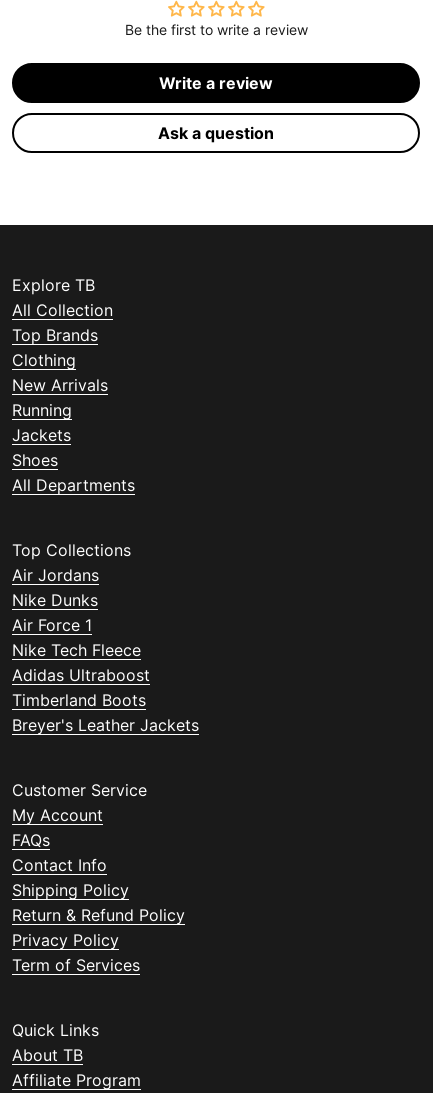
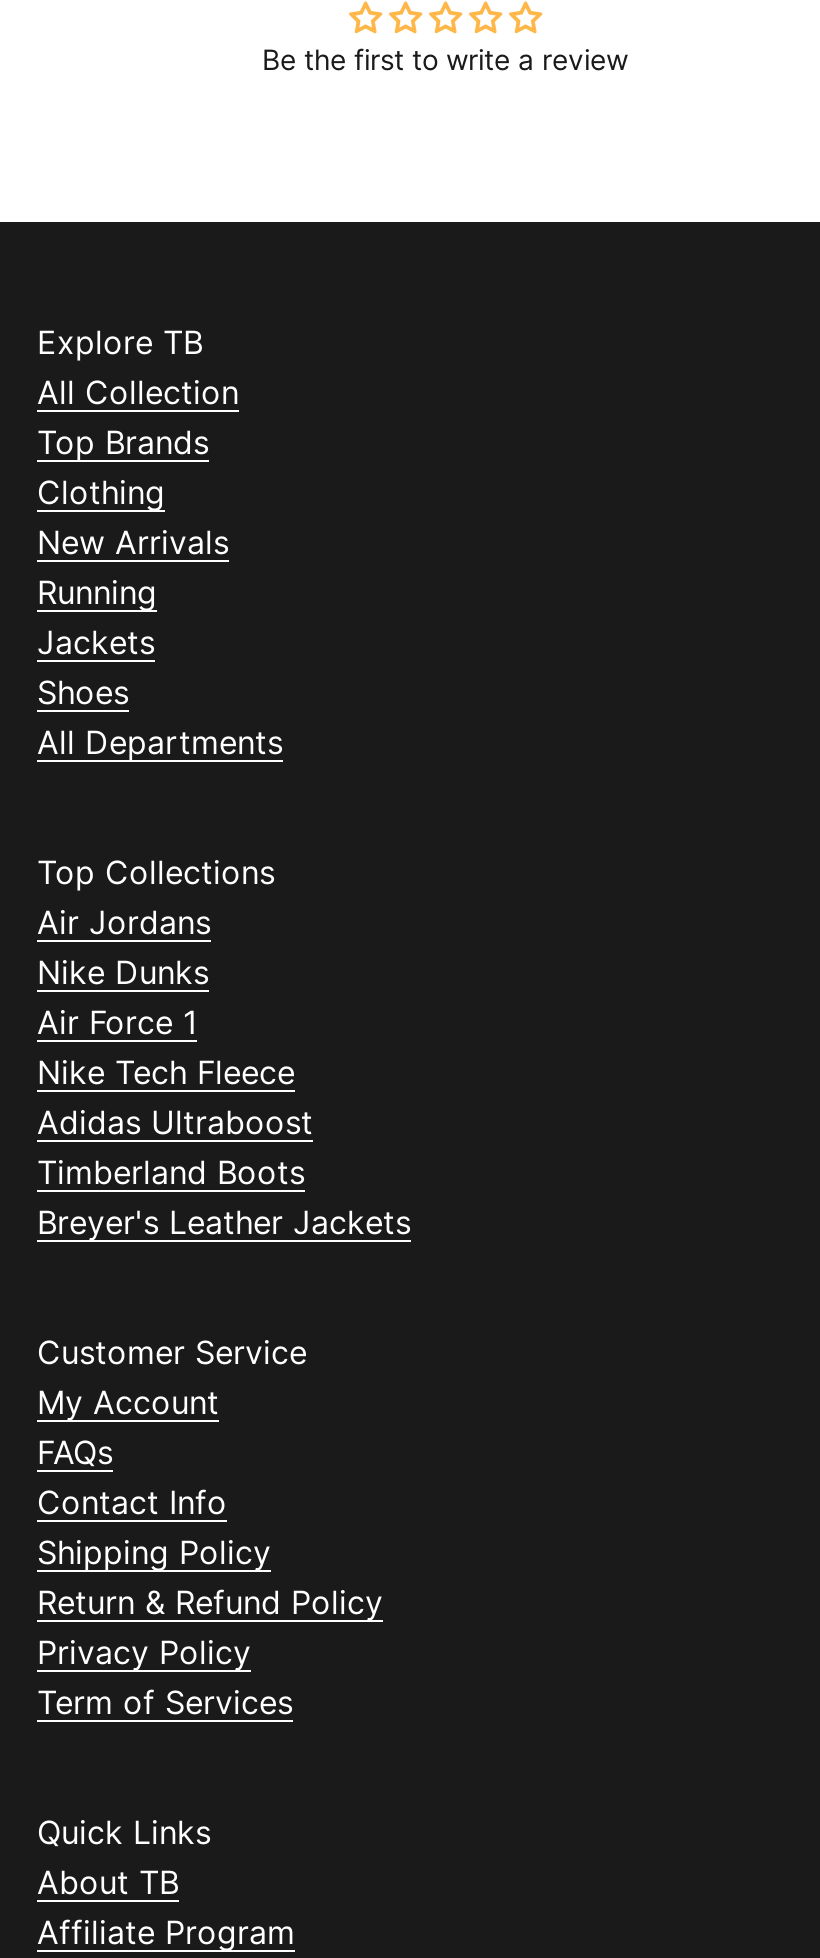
- Write a review
- Ask a question
